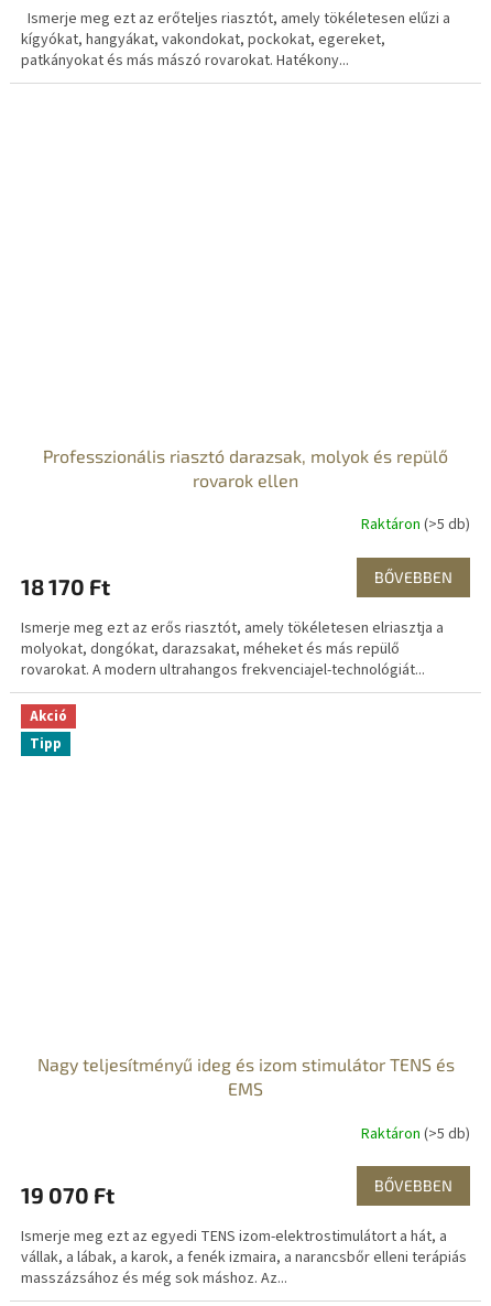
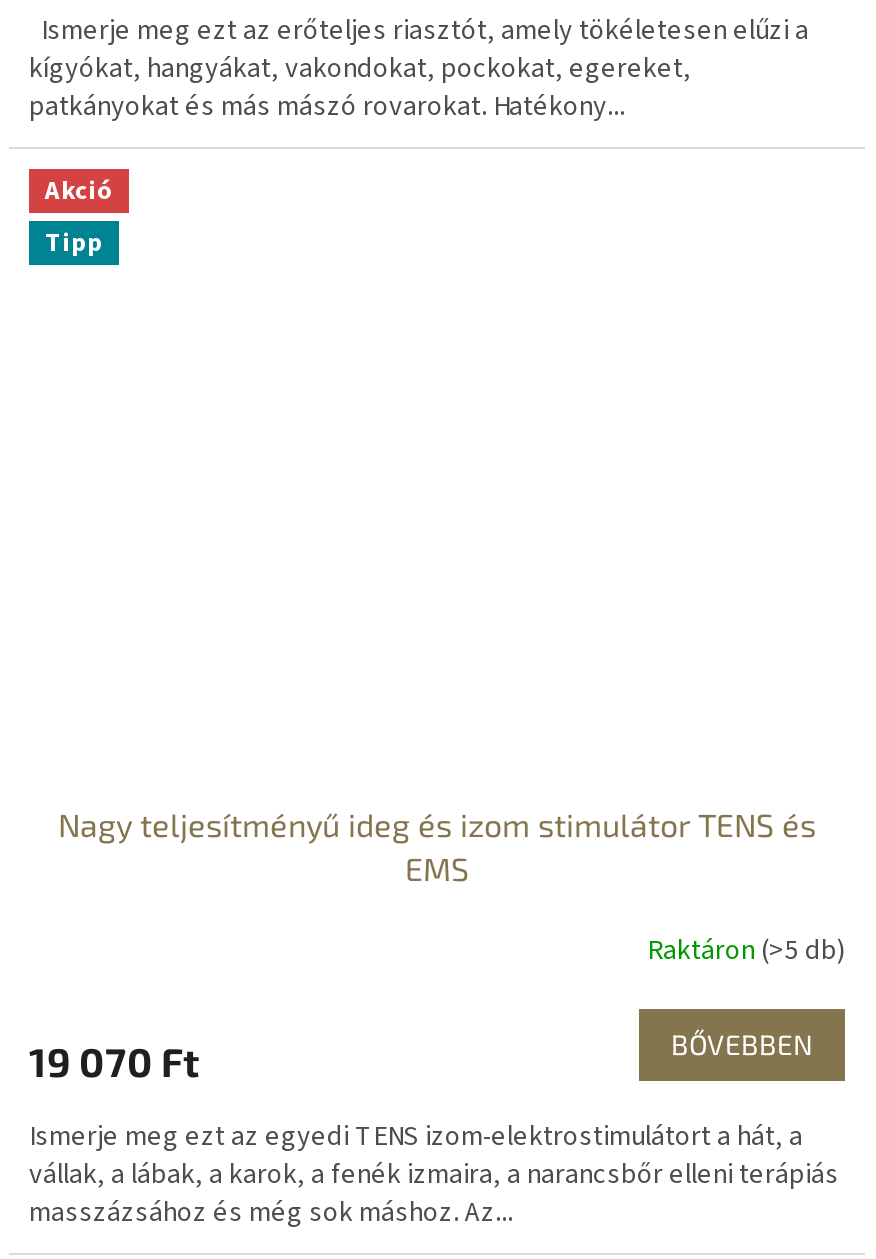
- Professzionális riasztó darazsak, molyok és repülő
- rovarok ellen
- Raktáron (>5 db)
- 18 170 Ft
- BŐVEBBEN
- Ismerje meg ezt az erős riasztót, amely tökéletesen elriasztja a
- molyokat, dongókat, darazsakat, méheket és más repülő
- rovarokat. A modern ultrahangos frekvenciajel-technológiát...
